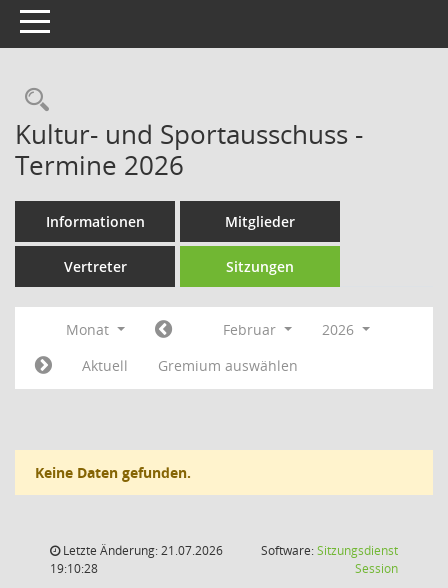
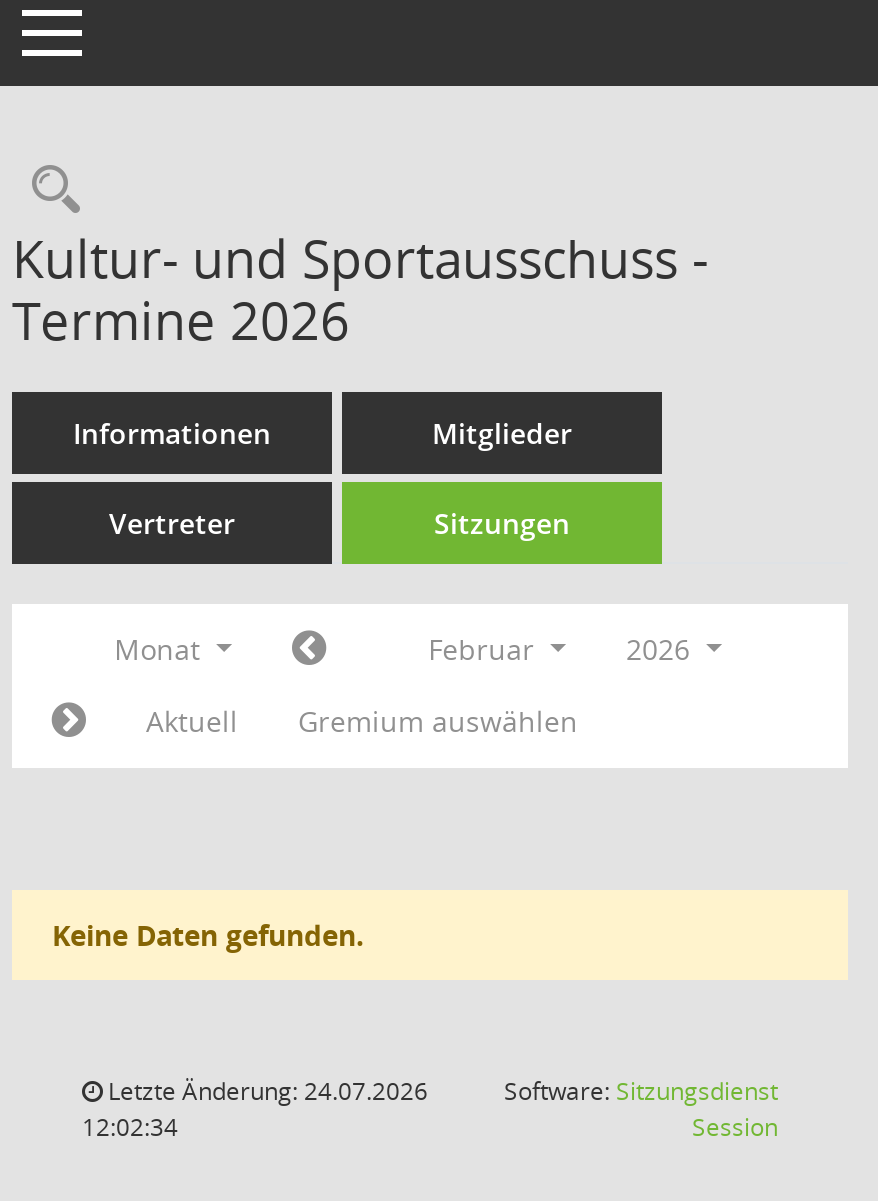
- Letzte Änderung: 21.07.2026
+ Letzte Änderung: 24.07.2026

- 19:10:28
+ 12:02:34
